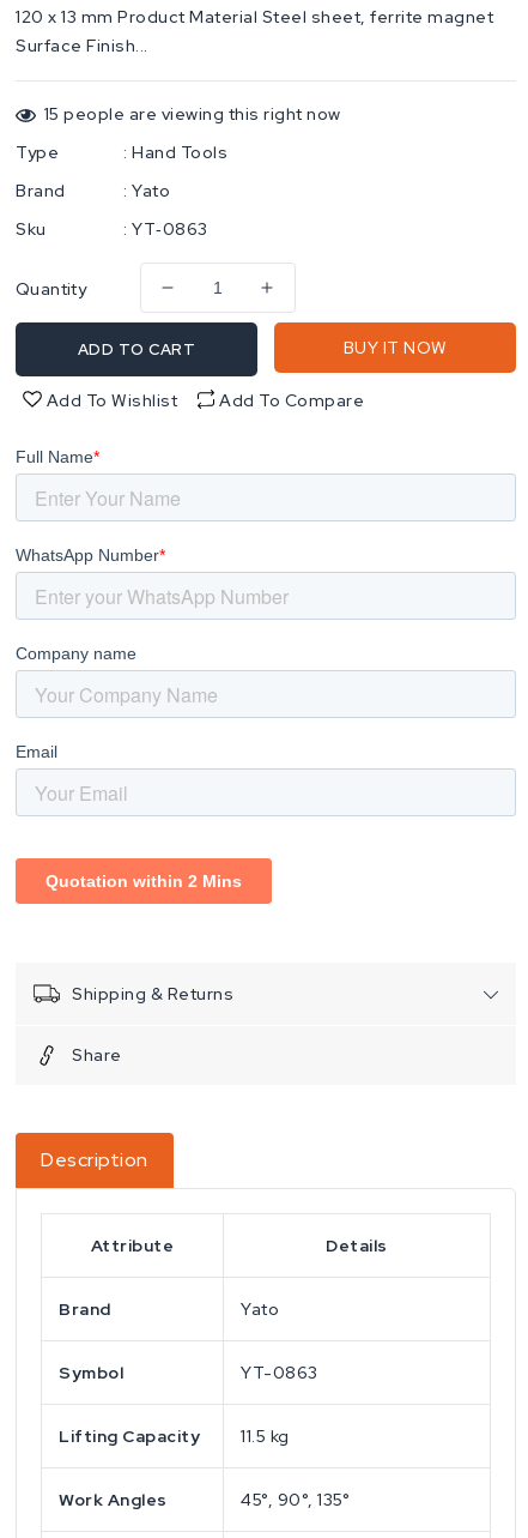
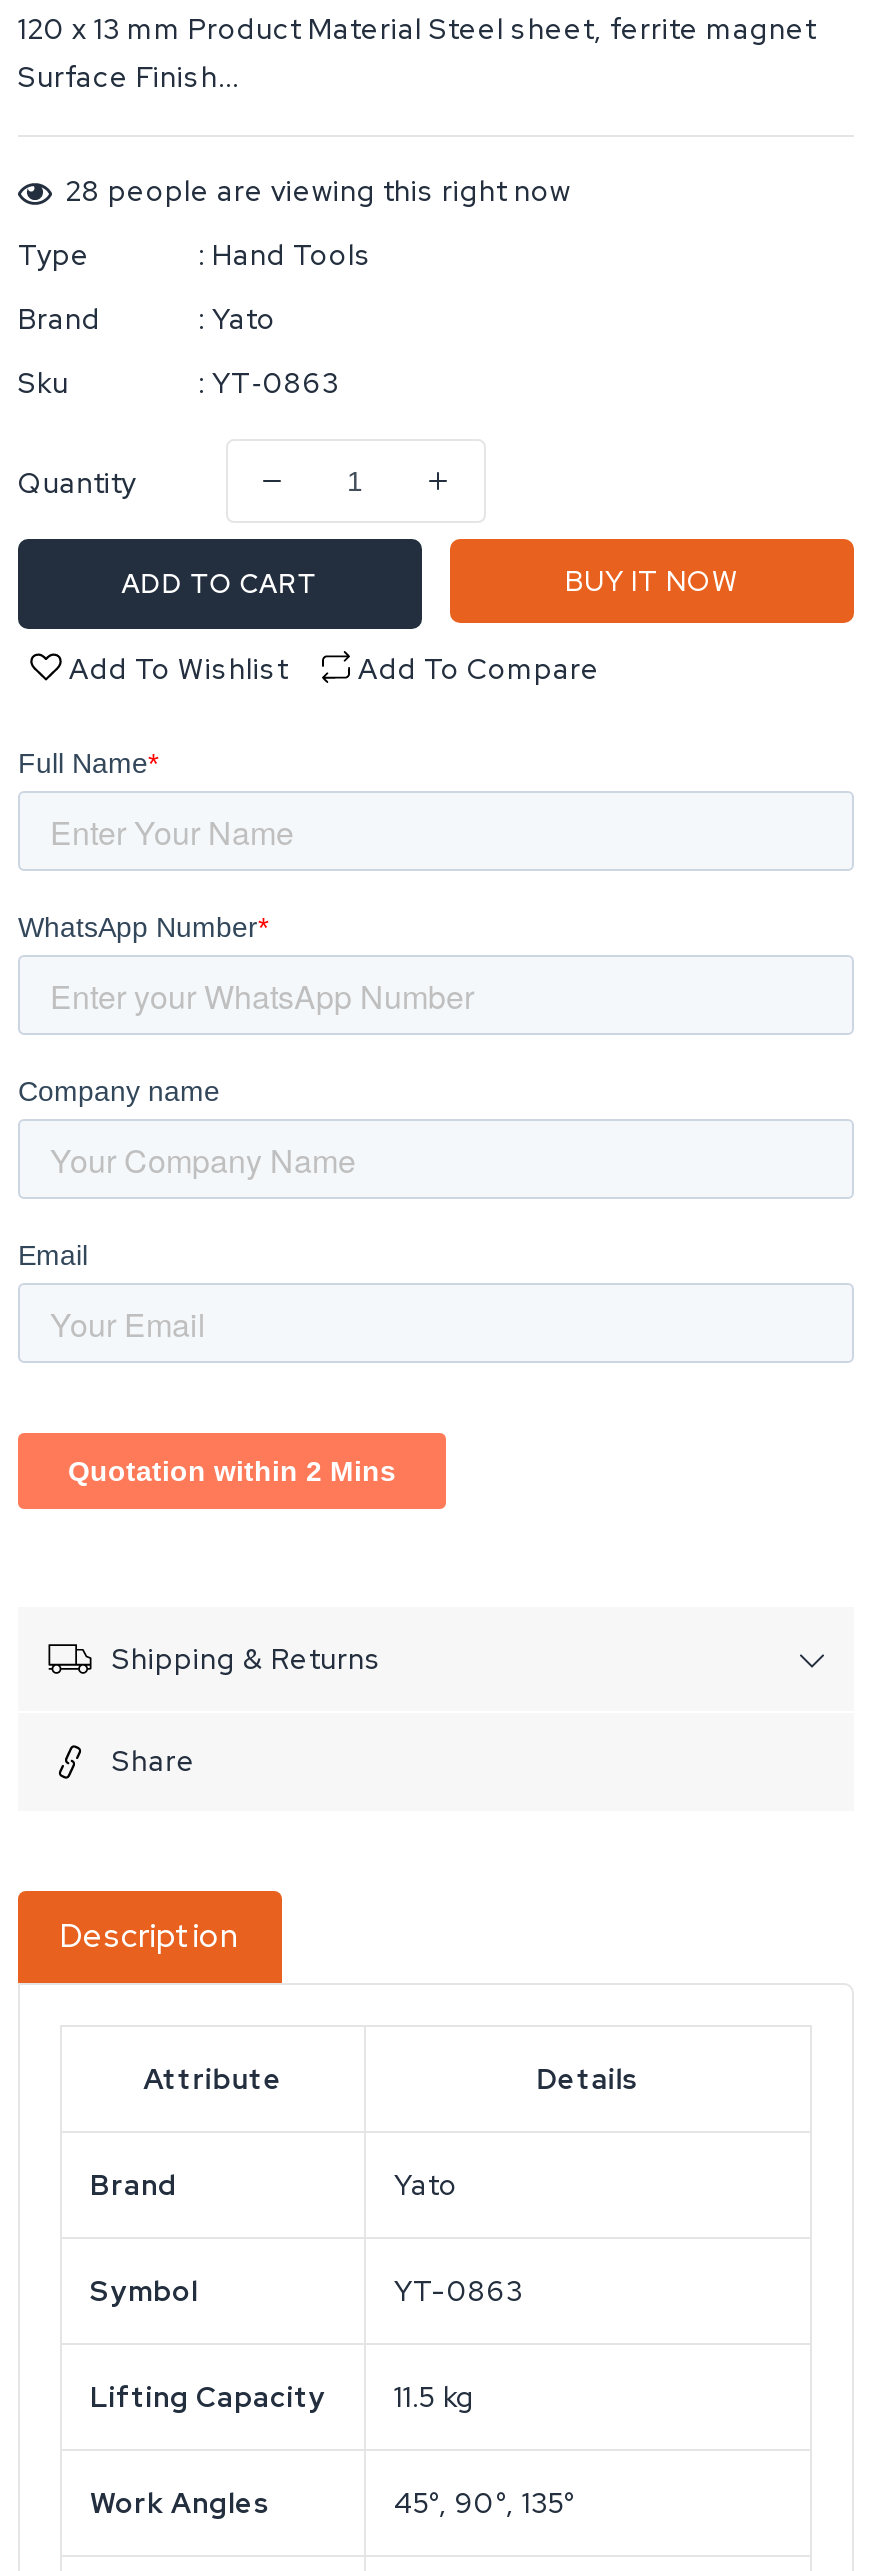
- 15 people are viewing this right now
+ 28 people are viewing this right now
